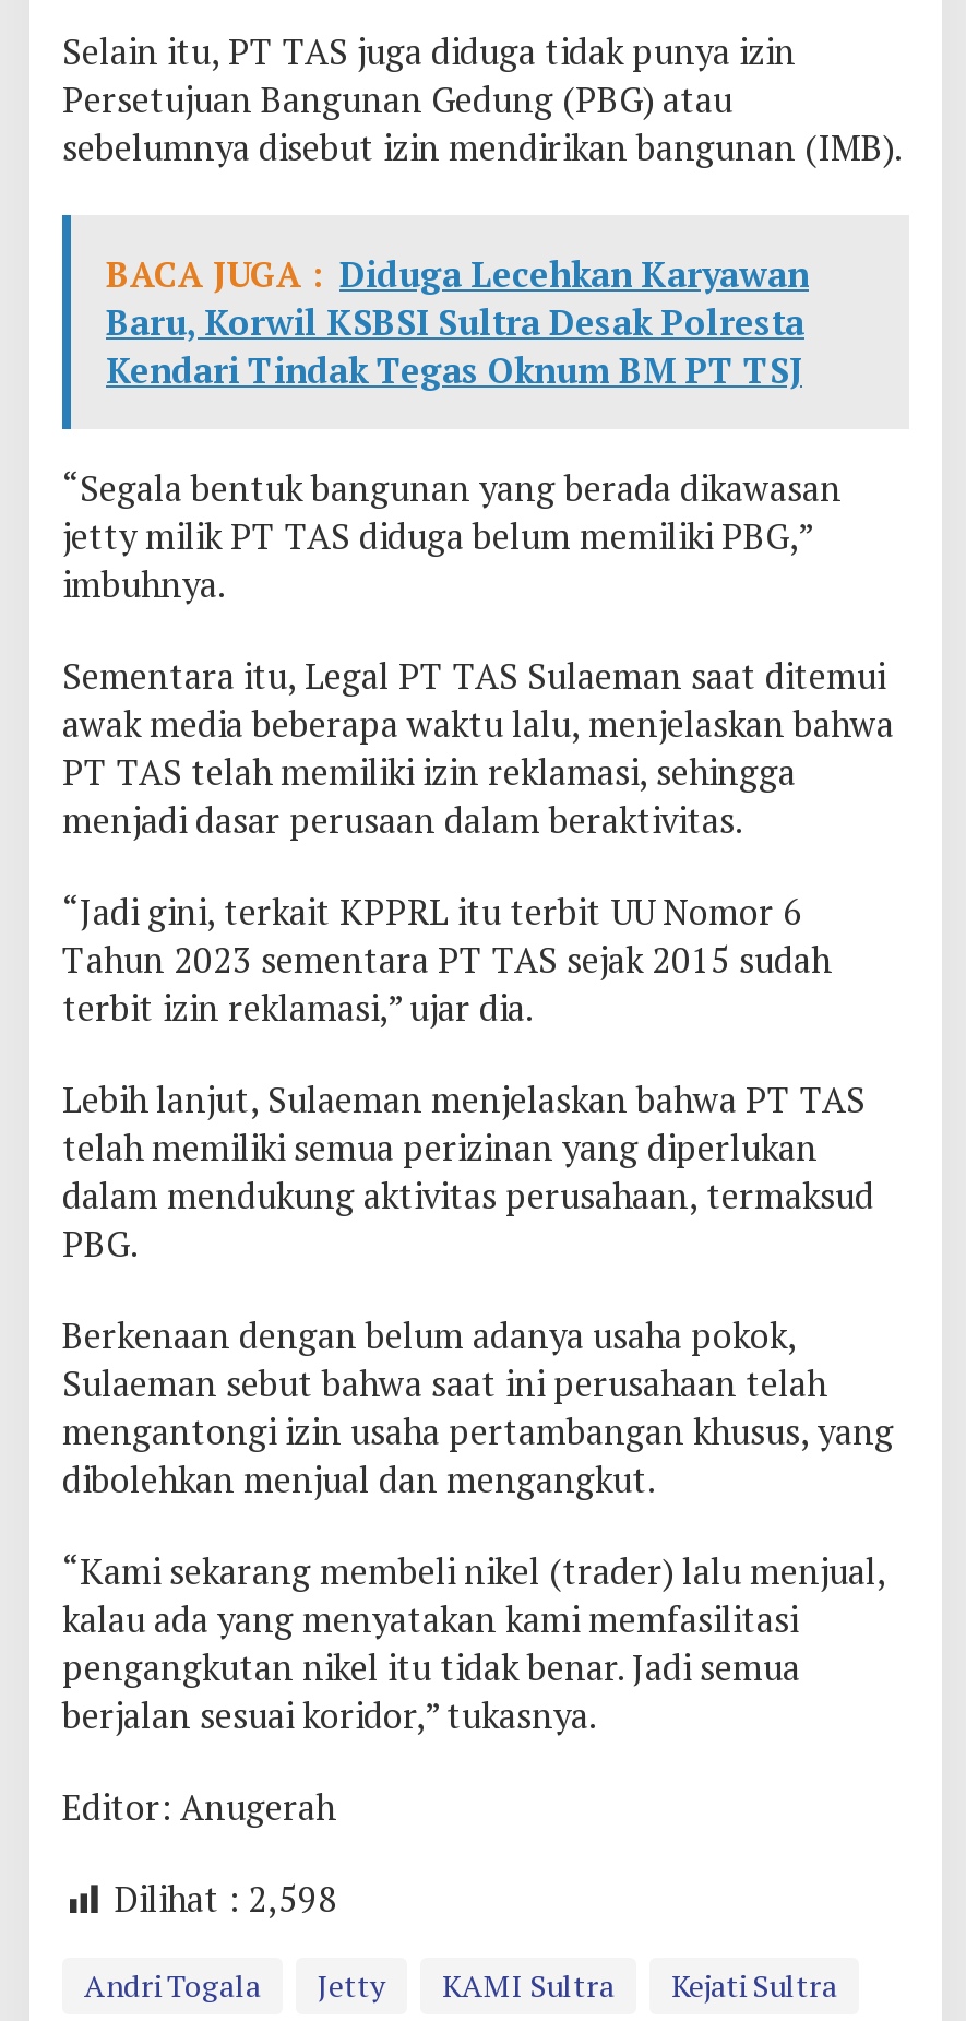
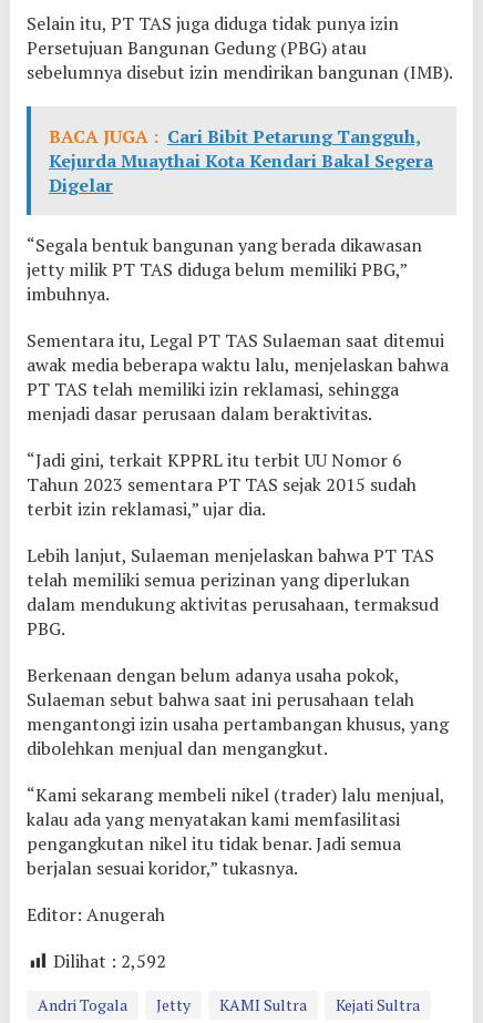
- BACA JUGA : Diduga Lecehkan Karyawan
- Baru, Korwil KSBSI Sultra Desak Polresta
- Kendari Tindak Tegas Oknum BM PT TSJ
+ BACA JUGA : Cari Bibit Petarung Tangguh,
+ Kejurda Muaythai Kota Kendari Bakal Segera
+ Digelar

- Dilihat : 2,598
+ Dilihat : 2,592
